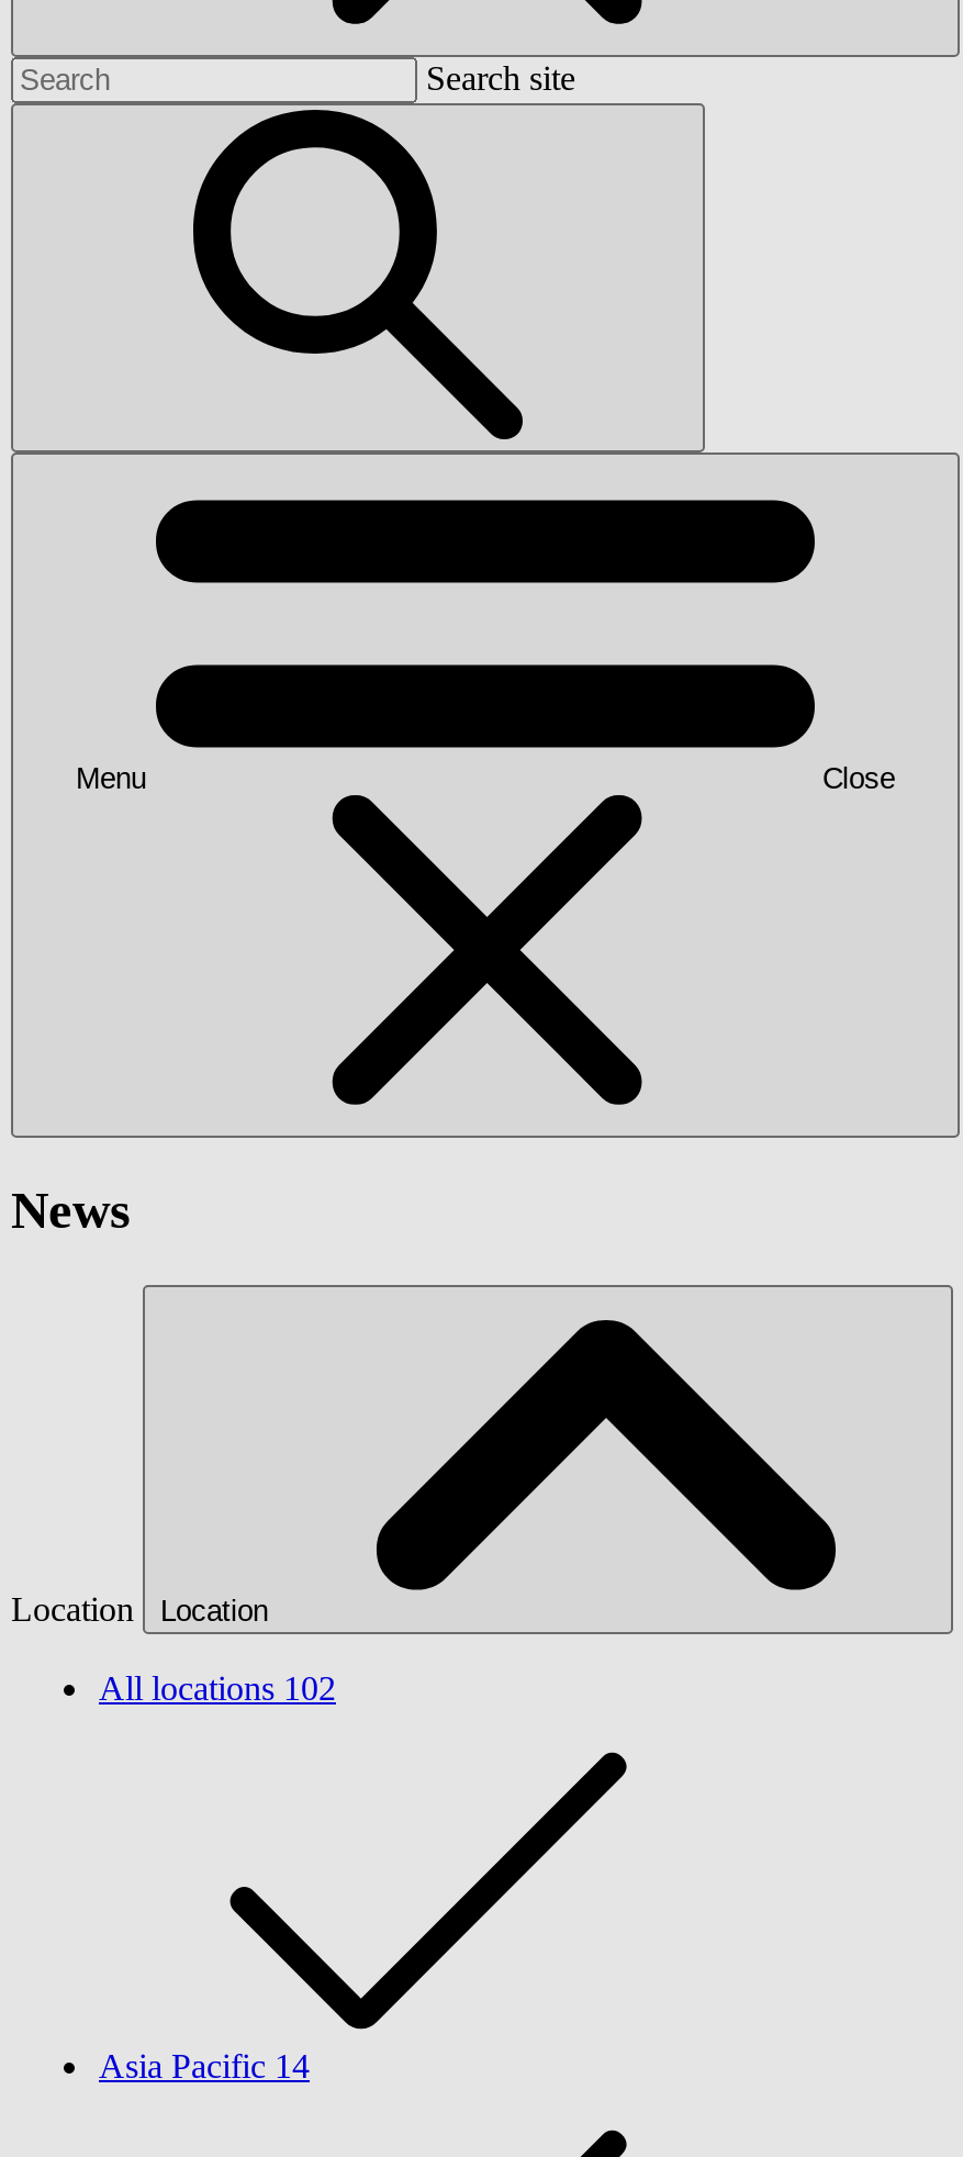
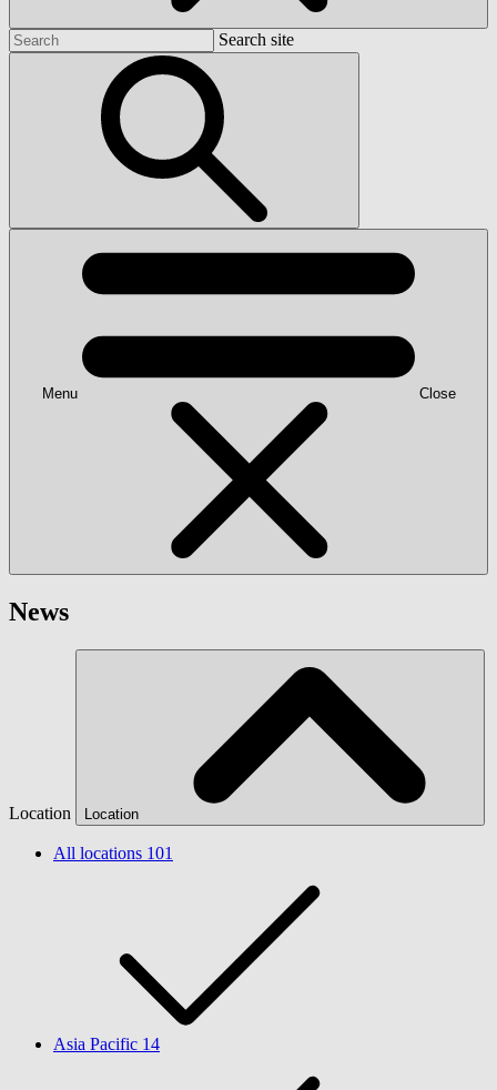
- All locations 102
+ All locations 101
